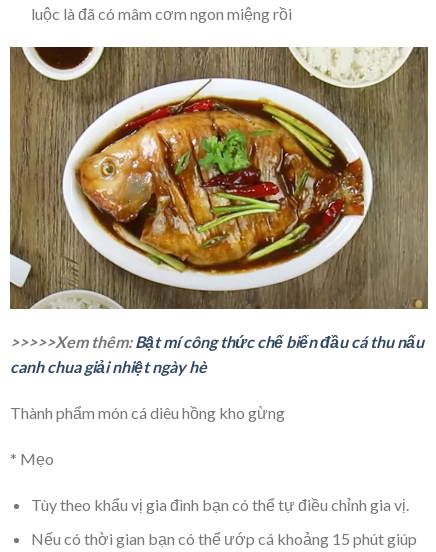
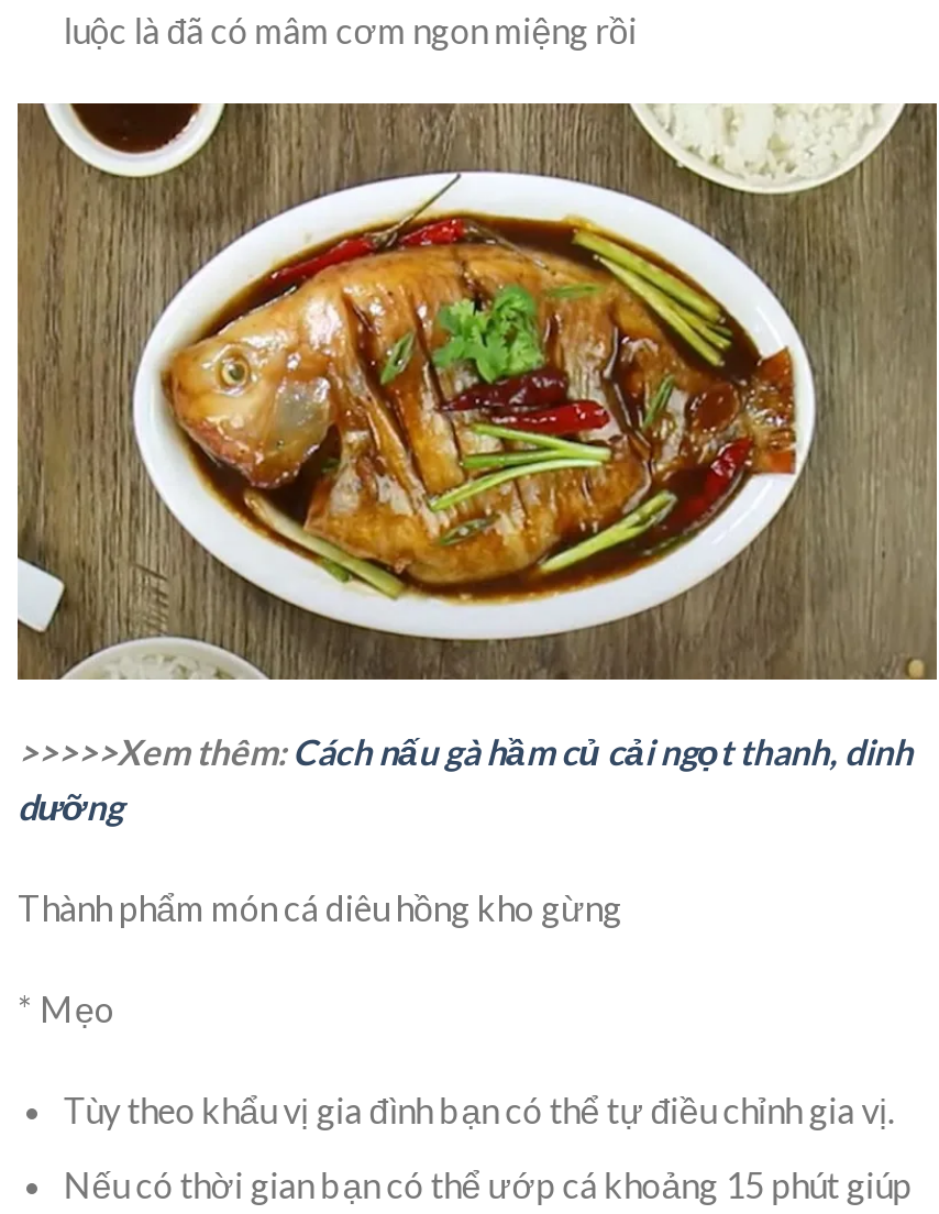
- >>>>>Xem thêm: Bật mí công thức chế biến đầu cá thu nấu
- canh chua giải nhiệt ngày hè
+ >>>>>Xem thêm: Cách nấu gà hầm củ cải ngọt thanh, dinh
+ dưỡng
